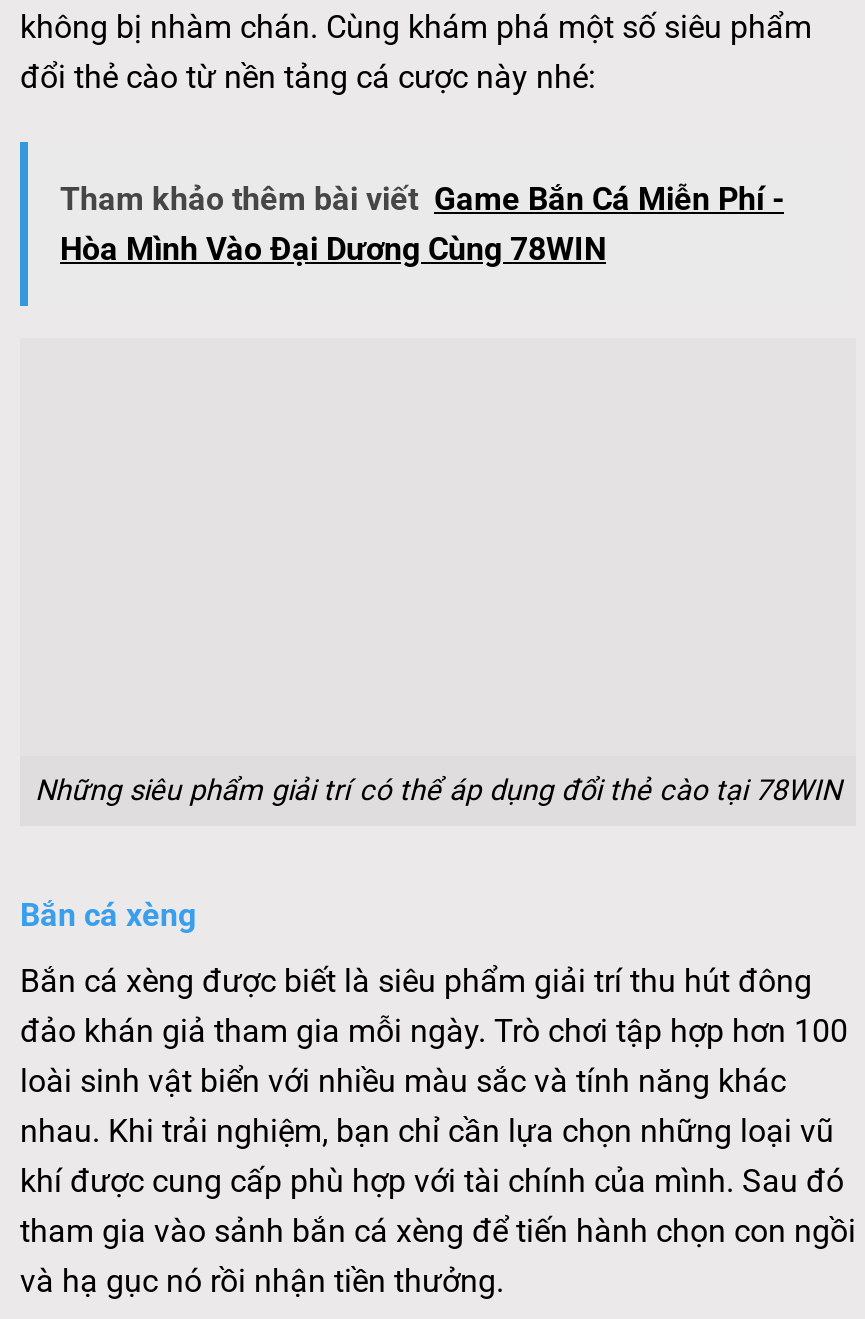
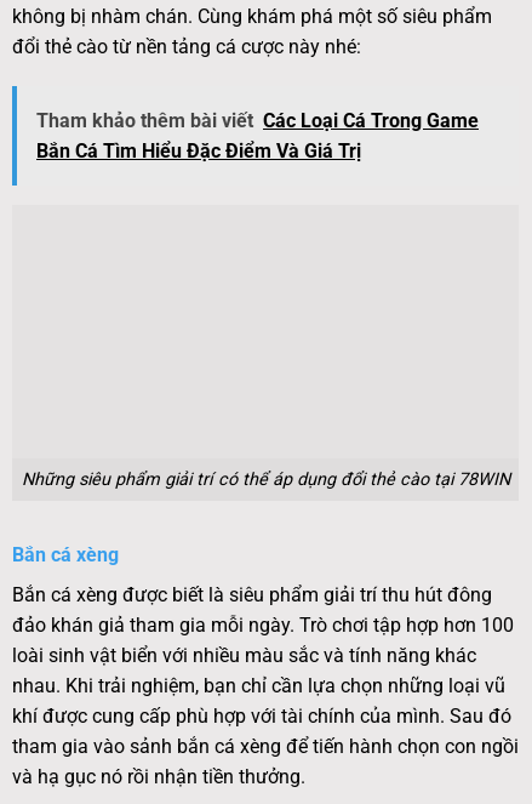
- Tham khảo thêm bài viết Game Bắn Cá Miễn Phí -
- Hòa Mình Vào Đại Dương Cùng 78WIN
+ Tham khảo thêm bài viết Các Loại Cá Trong Game
+ Bắn Cá Tìm Hiểu Đặc Điểm Và Giá Trị
